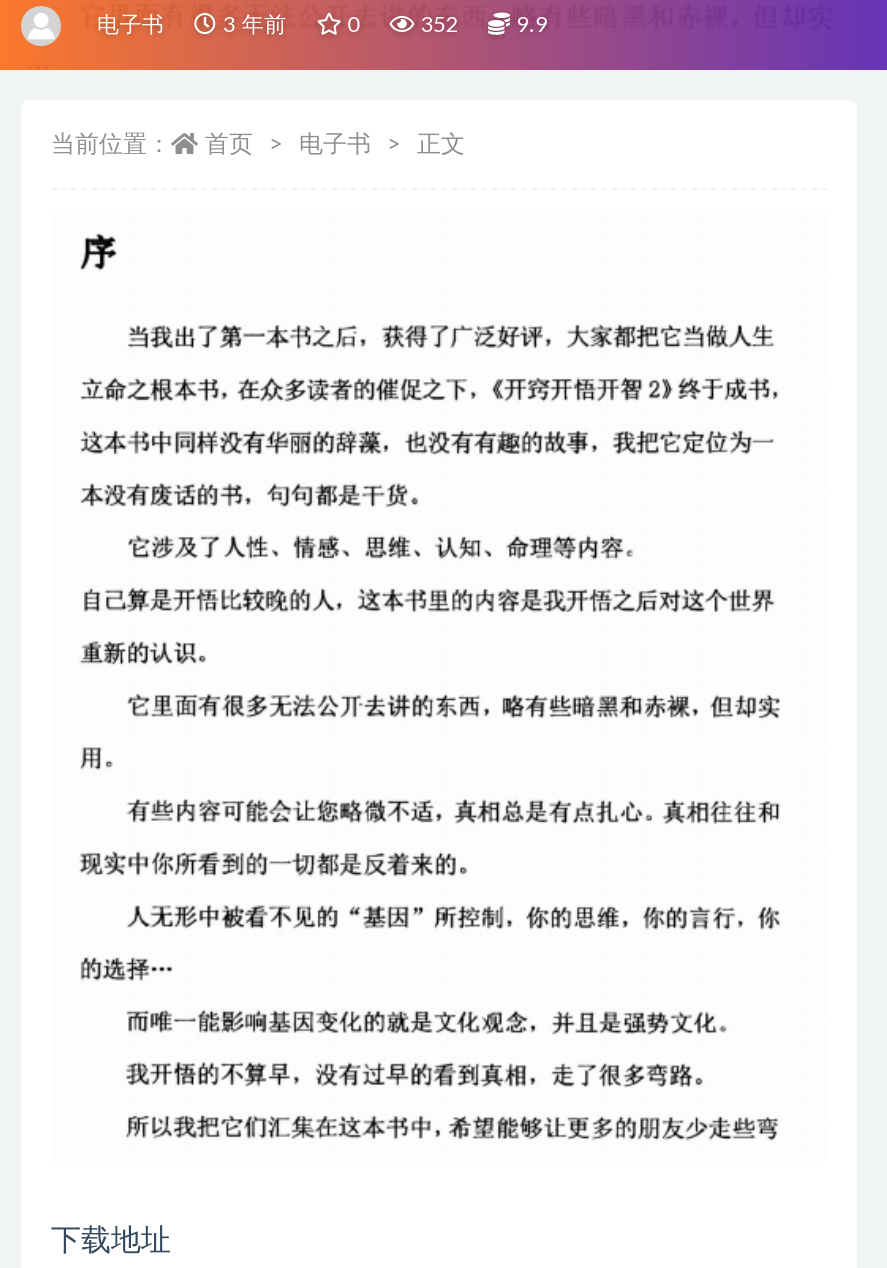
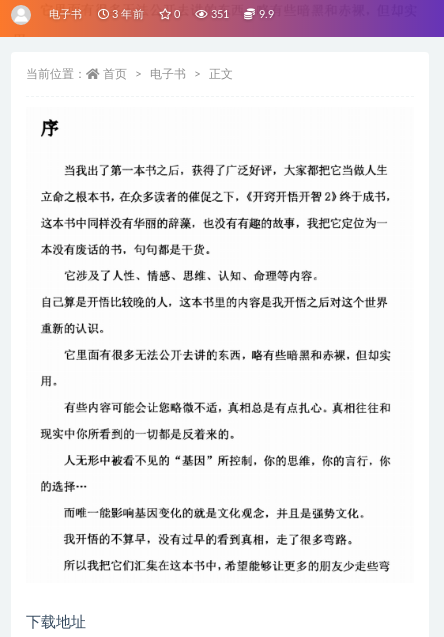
- 352
+ 351
